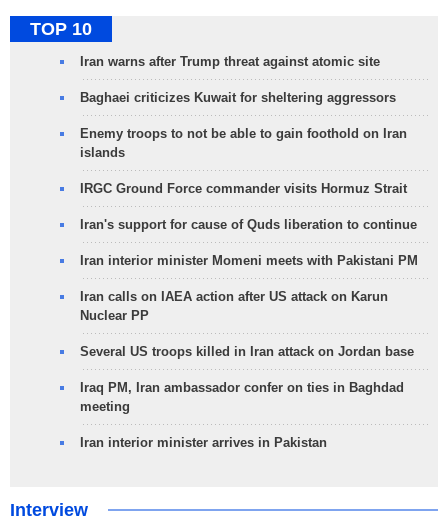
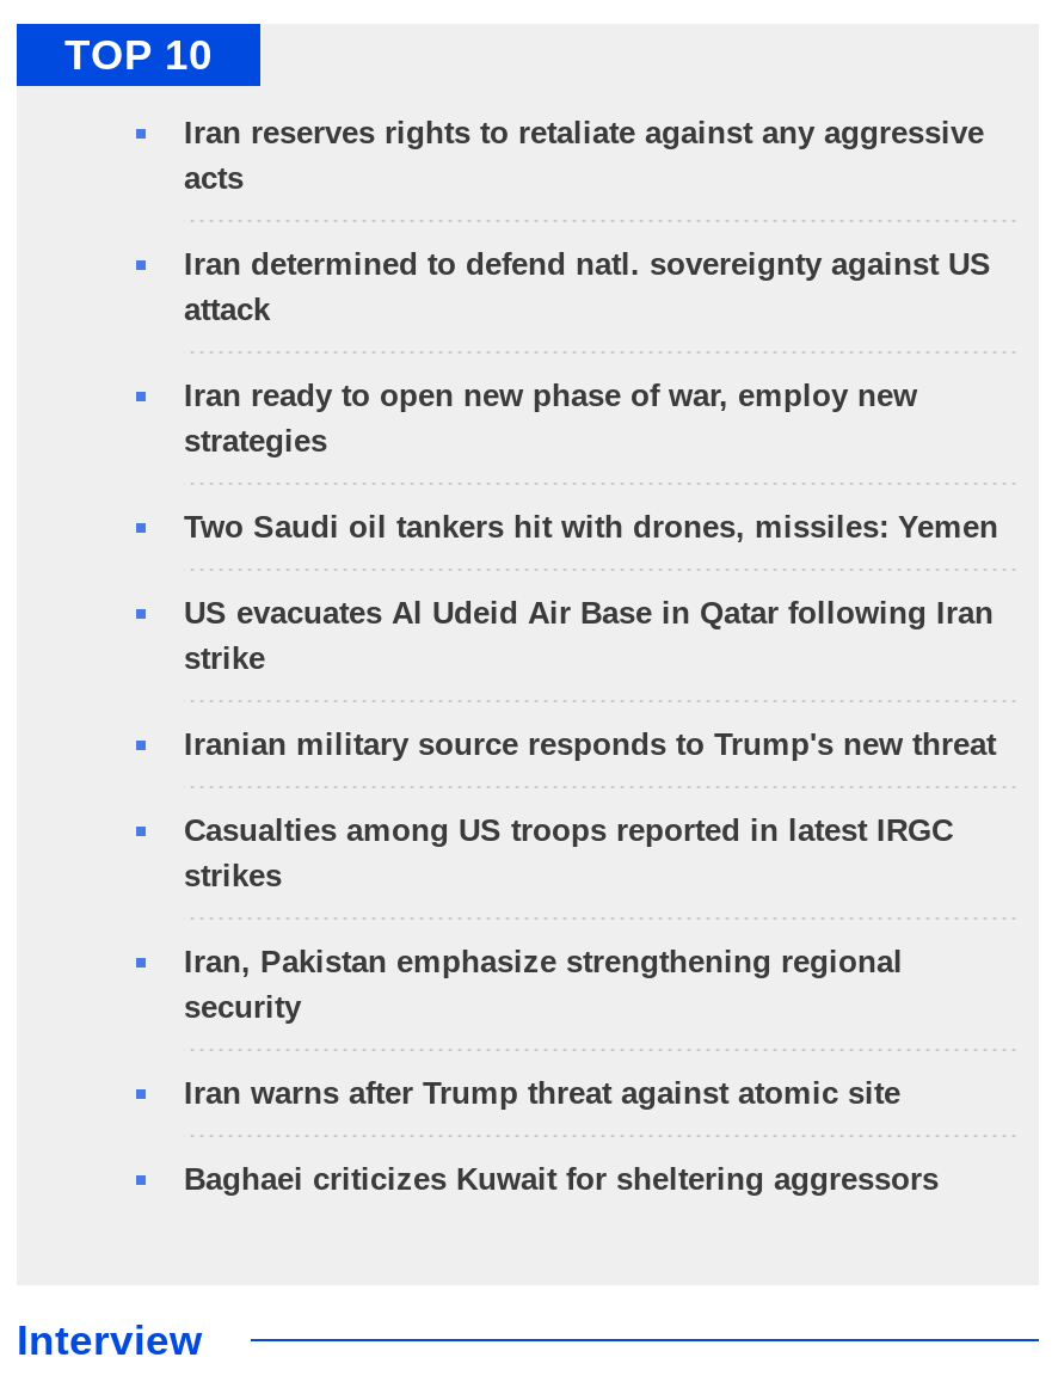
+ Iran reserves rights to retaliate against any aggressive
+ acts
+ Iran determined to defend natl. sovereignty against US
+ attack
+ Iran ready to open new phase of war, employ new
+ strategies
+ Two Saudi oil tankers hit with drones, missiles: Yemen
+ US evacuates Al Udeid Air Base in Qatar following Iran
+ strike
+ Iranian military source responds to Trump's new threat
+ Casualties among US troops reported in latest IRGC
+ strikes
+ Iran, Pakistan emphasize strengthening regional
+ security

moved down: Iran warns after Trump threat against atomic site | Baghaei criticizes Kuwait for sheltering aggressors

- Enemy troops to not be able to gain foothold on Iran
- islands
- IRGC Ground Force commander visits Hormuz Strait
- Iran's support for cause of Quds liberation to continue
- Iran interior minister Momeni meets with Pakistani PM
- Iran calls on IAEA action after US attack on Karun
- Nuclear PP
- Several US troops killed in Iran attack on Jordan base
- Iraq PM, Iran ambassador confer on ties in Baghdad
- meeting
- Iran interior minister arrives in Pakistan
